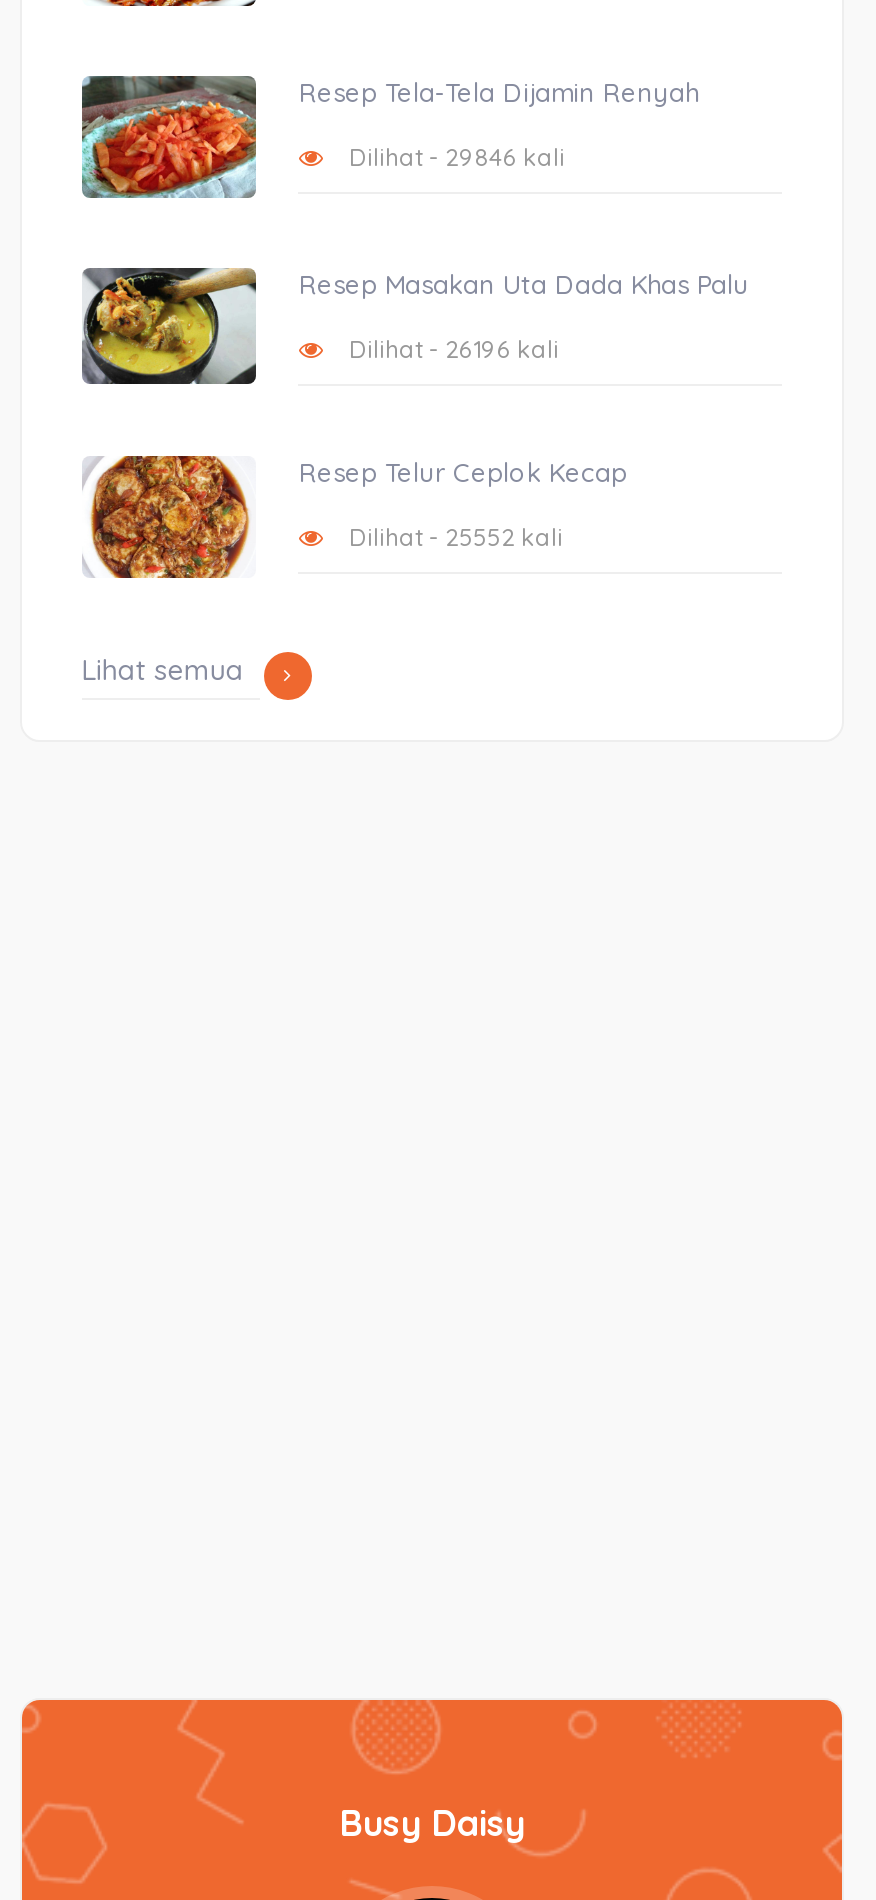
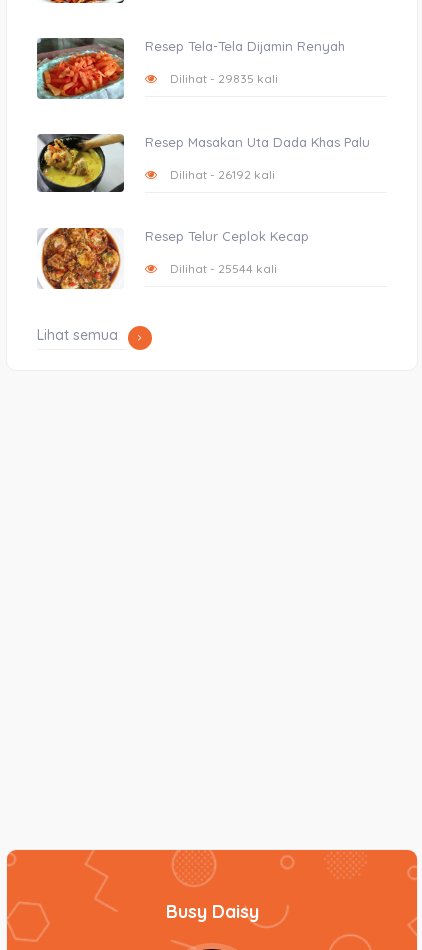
- Dilihat - 29846 kali
+ Dilihat - 29835 kali

- Dilihat - 26196 kali
+ Dilihat - 26192 kali

- Dilihat - 25552 kali
+ Dilihat - 25544 kali
